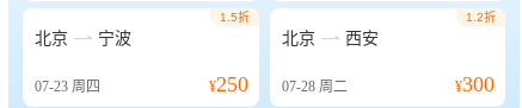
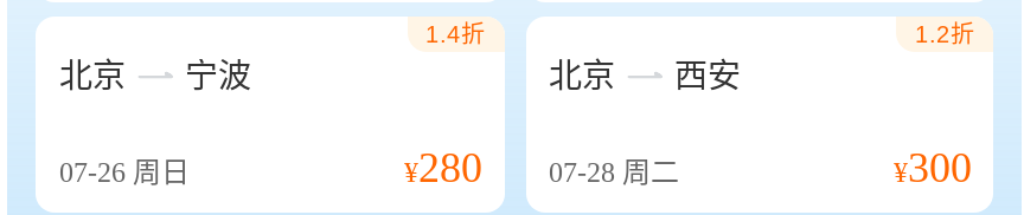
- 1.5折
+ 1.4折

- 07-23周四
+ 07-26周日

- ¥250 07-28周二
+ ¥280 07-28周二
